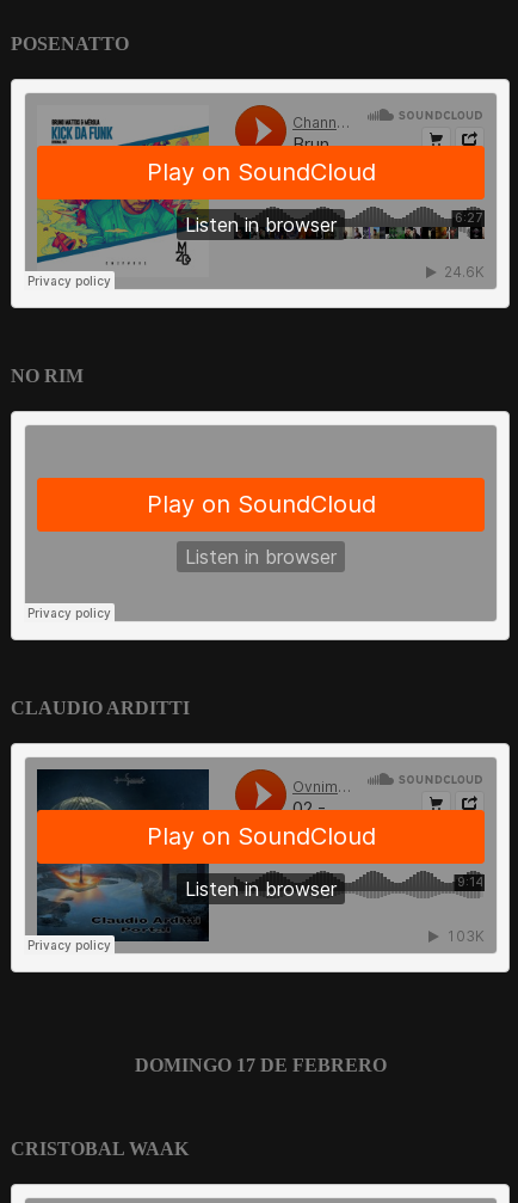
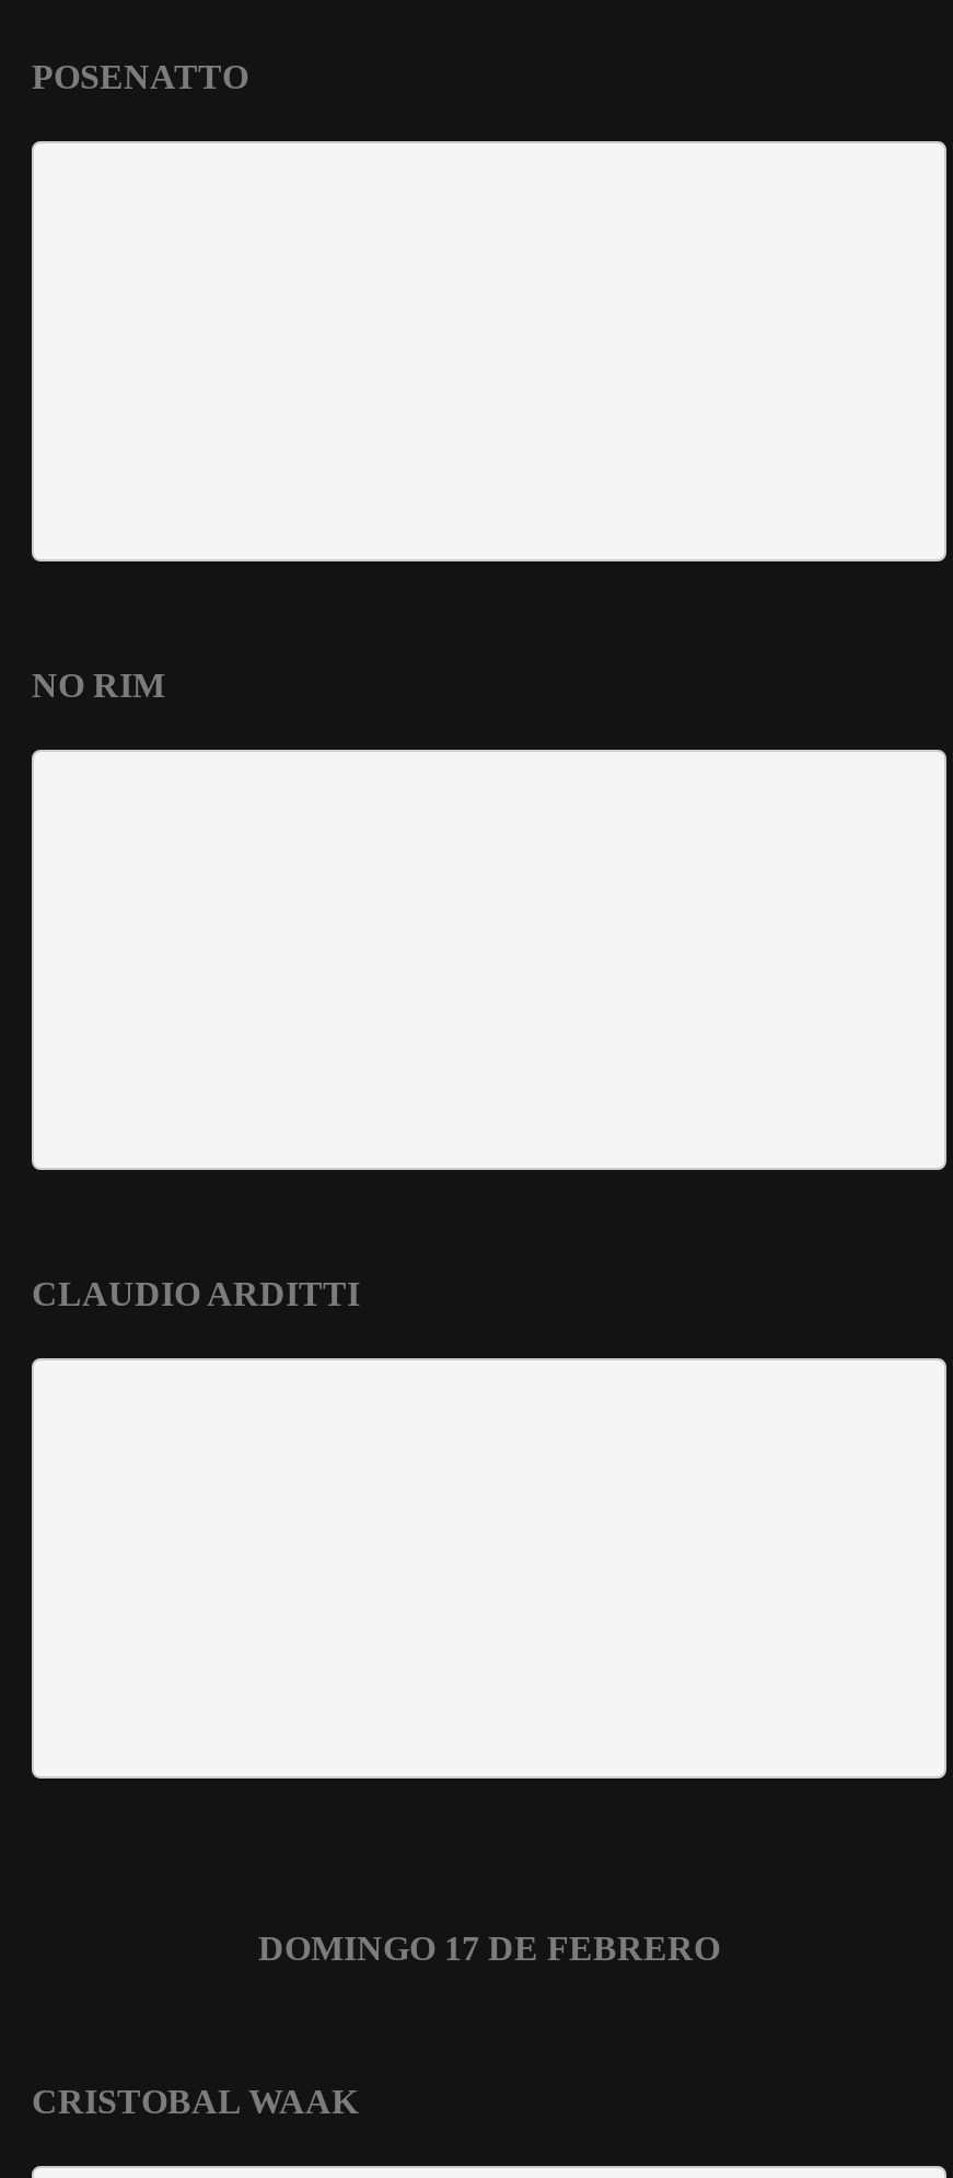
- [image]

- [image]

- [image]
